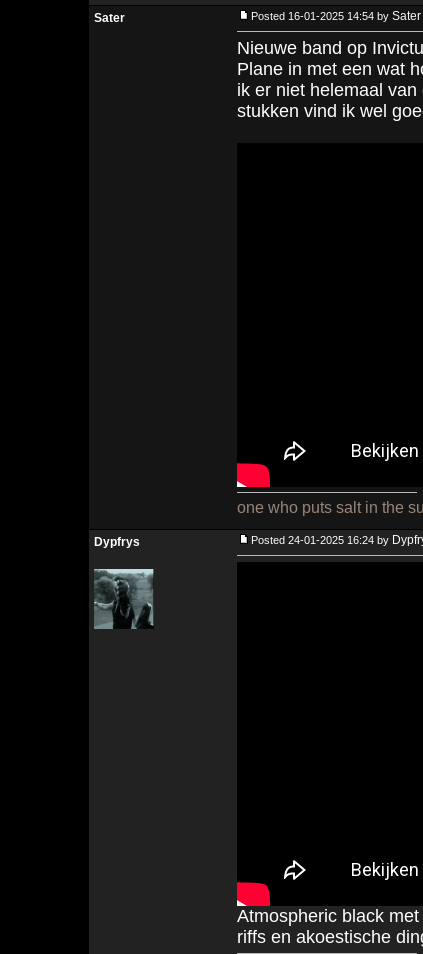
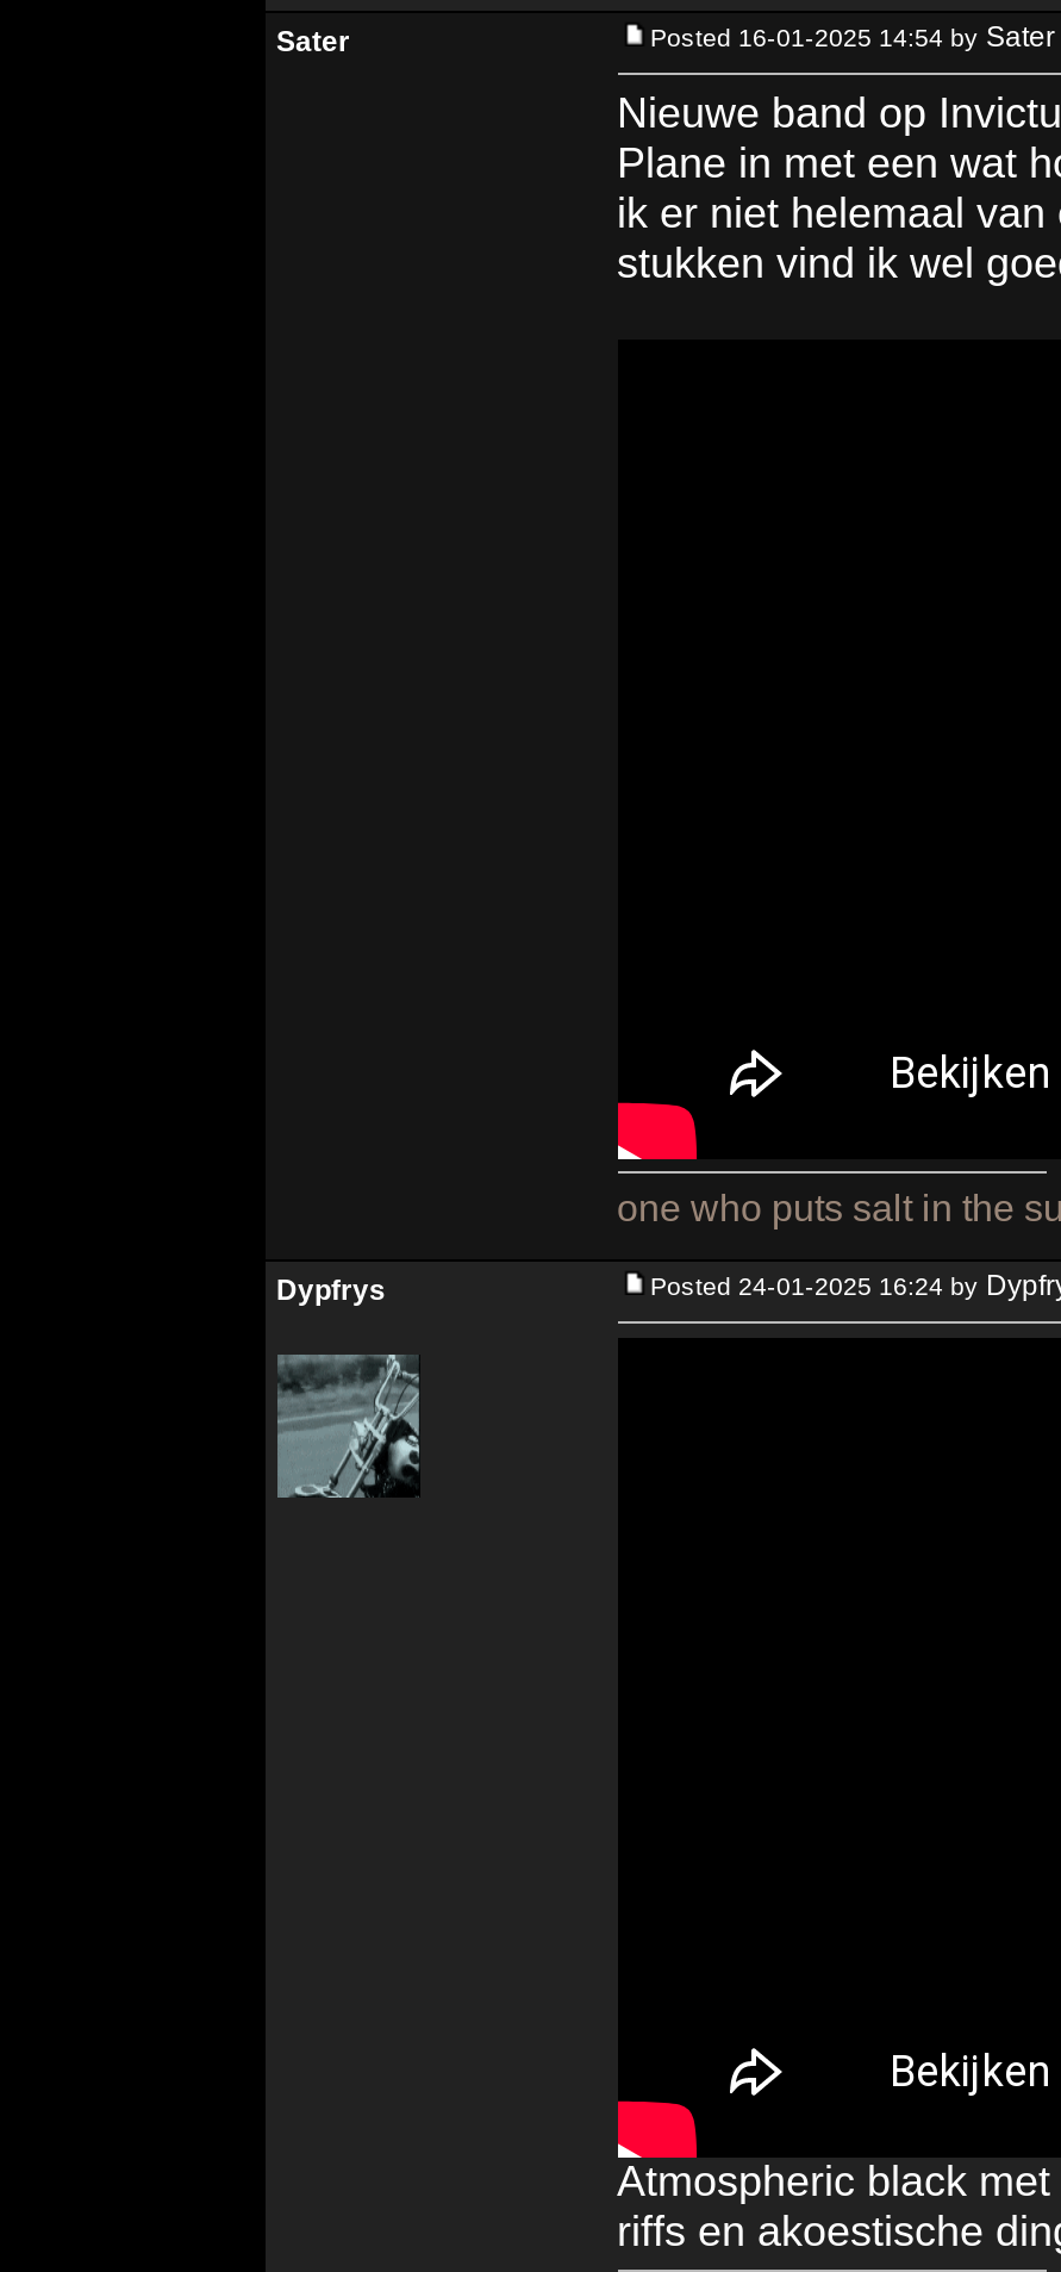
- [image]
+ [image]
